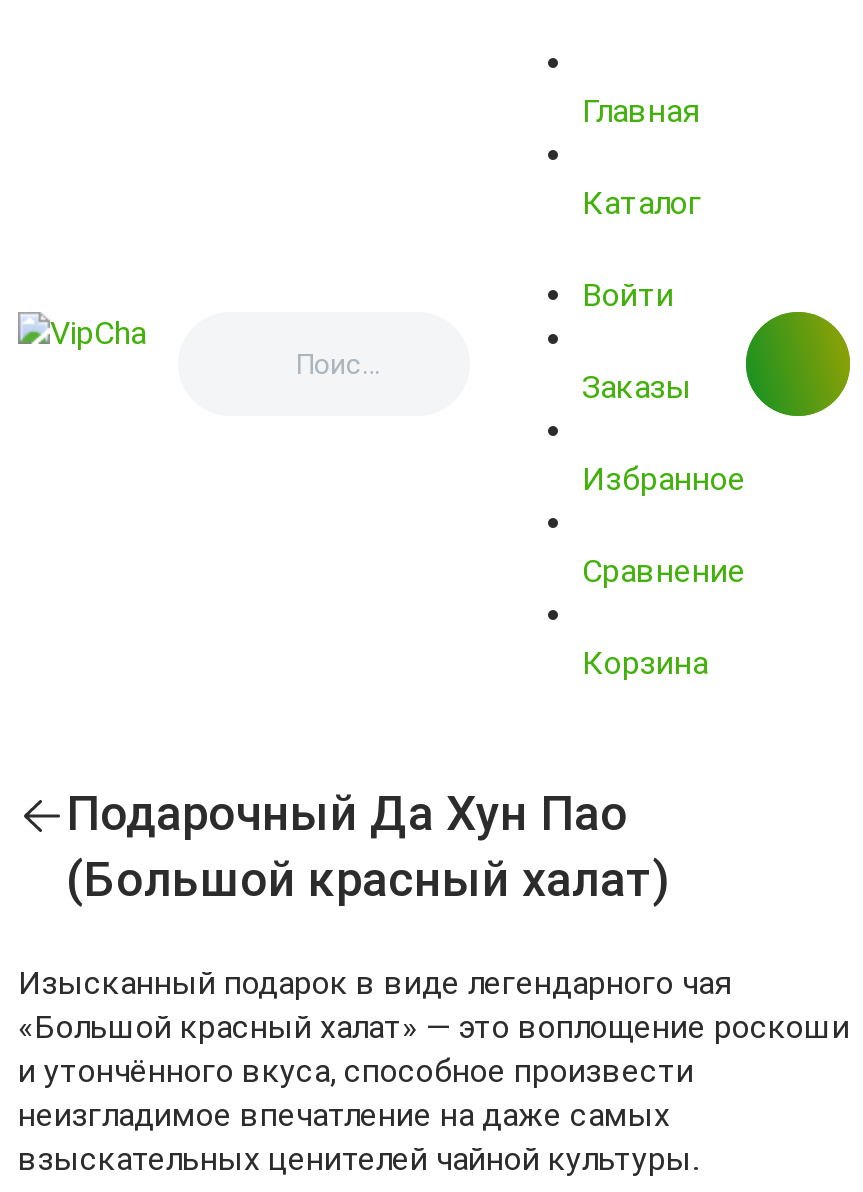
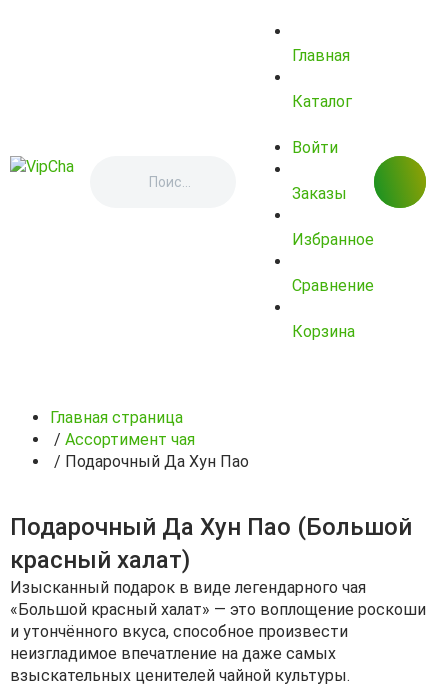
- Подарочный Да Хун Пао
- (Большой красный халат)
+ Главная страница
+ / Ассортимент чая
+ / Подарочный Да Хун Пао
+ Подарочный Да Хун Пао (Большой
+ красный халат)
